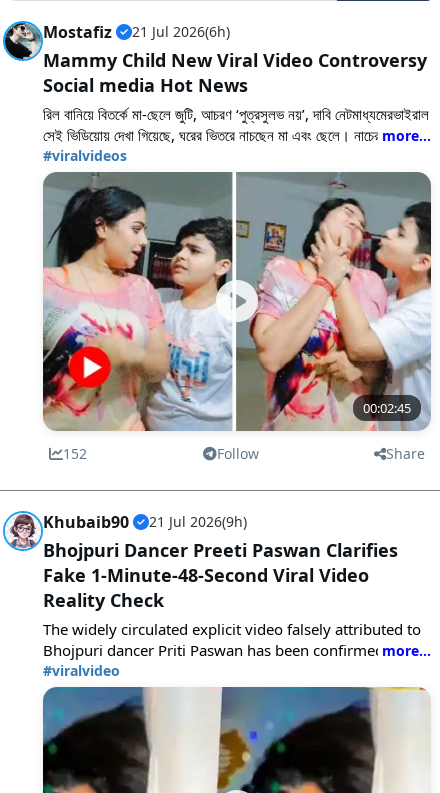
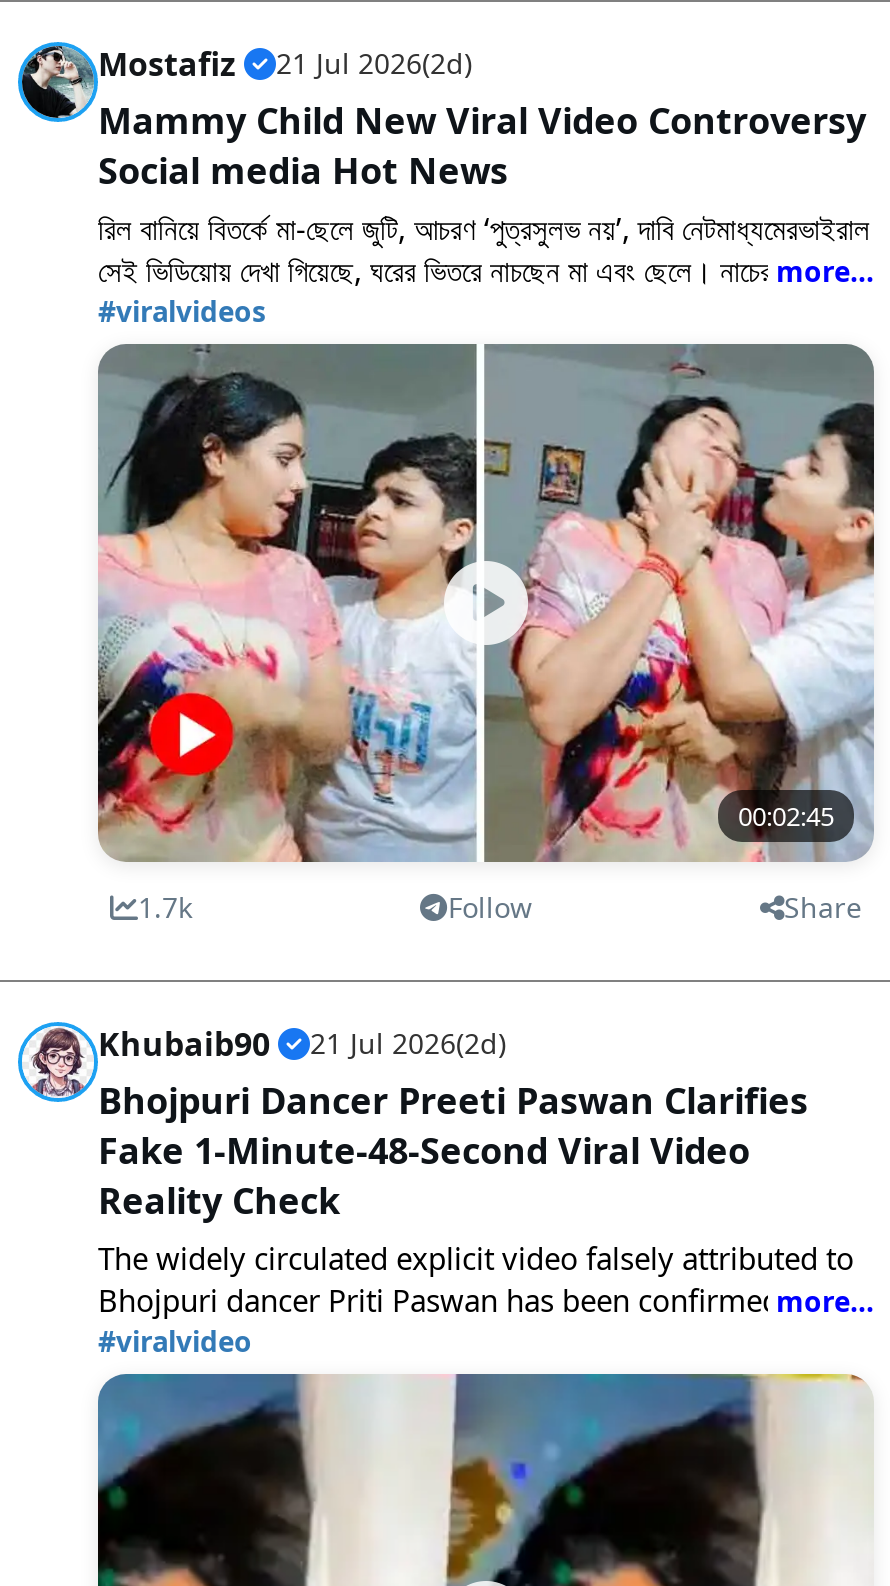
- Mostafiz 21 Jul 2026(6h)
+ Mostafiz 21 Jul 2026(2d)

- 152
+ 1.7k

- Khubaib90 21 Jul 2026(9h)
+ Khubaib90 21 Jul 2026(2d)
